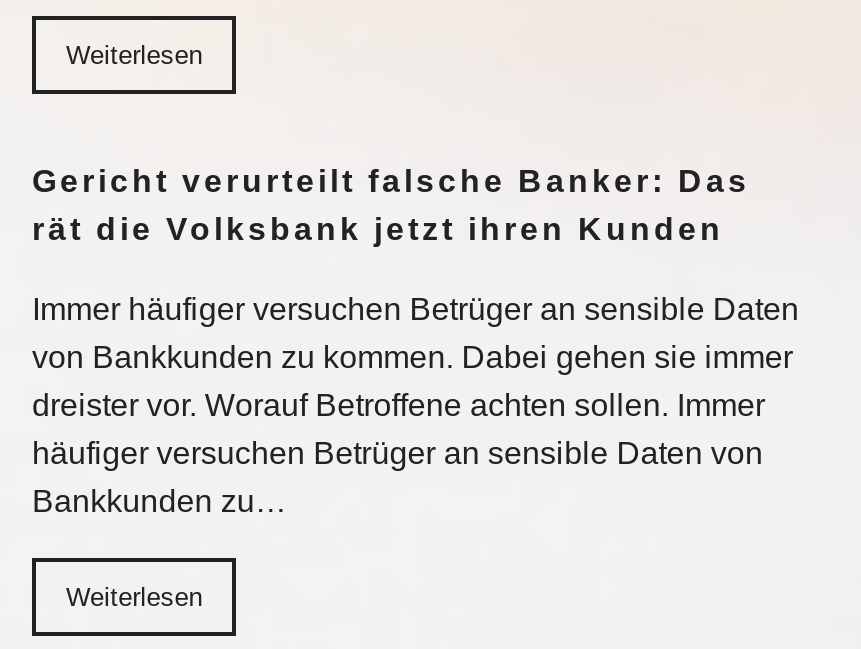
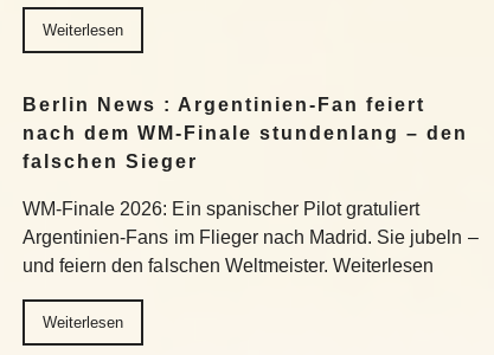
- Gericht verurteilt falsche Banker: Das
- rät die Volksbank jetzt ihren Kunden
+ Berlin News : Argentinien-Fan feiert
+ nach dem WM-Finale stundenlang – den
+ falschen Sieger

- Immer häufiger versuchen Betrüger an sensible Daten
- von Bankkunden zu kommen. Dabei gehen sie immer
- dreister vor. Worauf Betroffene achten sollen. Immer
- häufiger versuchen Betrüger an sensible Daten von
- Bankkunden zu…
+ WM-Finale 2026: Ein spanischer Pilot gratuliert
+ Argentinien-Fans im Flieger nach Madrid. Sie jubeln –
+ und feiern den falschen Weltmeister. Weiterlesen
